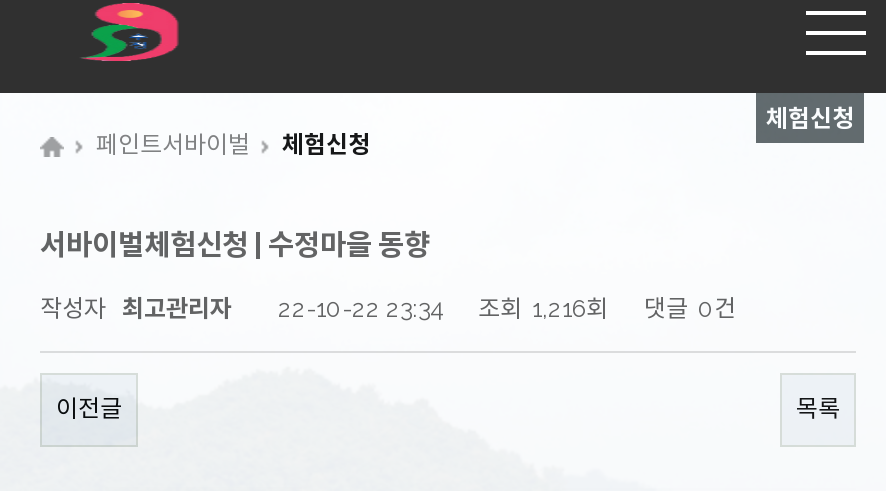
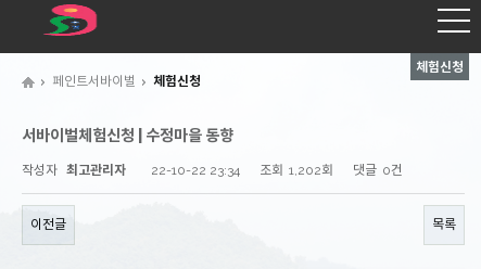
- 작성자 최고관리자 22-10-22 23:34 조회 1,216회 댓글 0건
+ 작성자 최고관리자 22-10-22 23:34 조회 1,202회 댓글 0건
